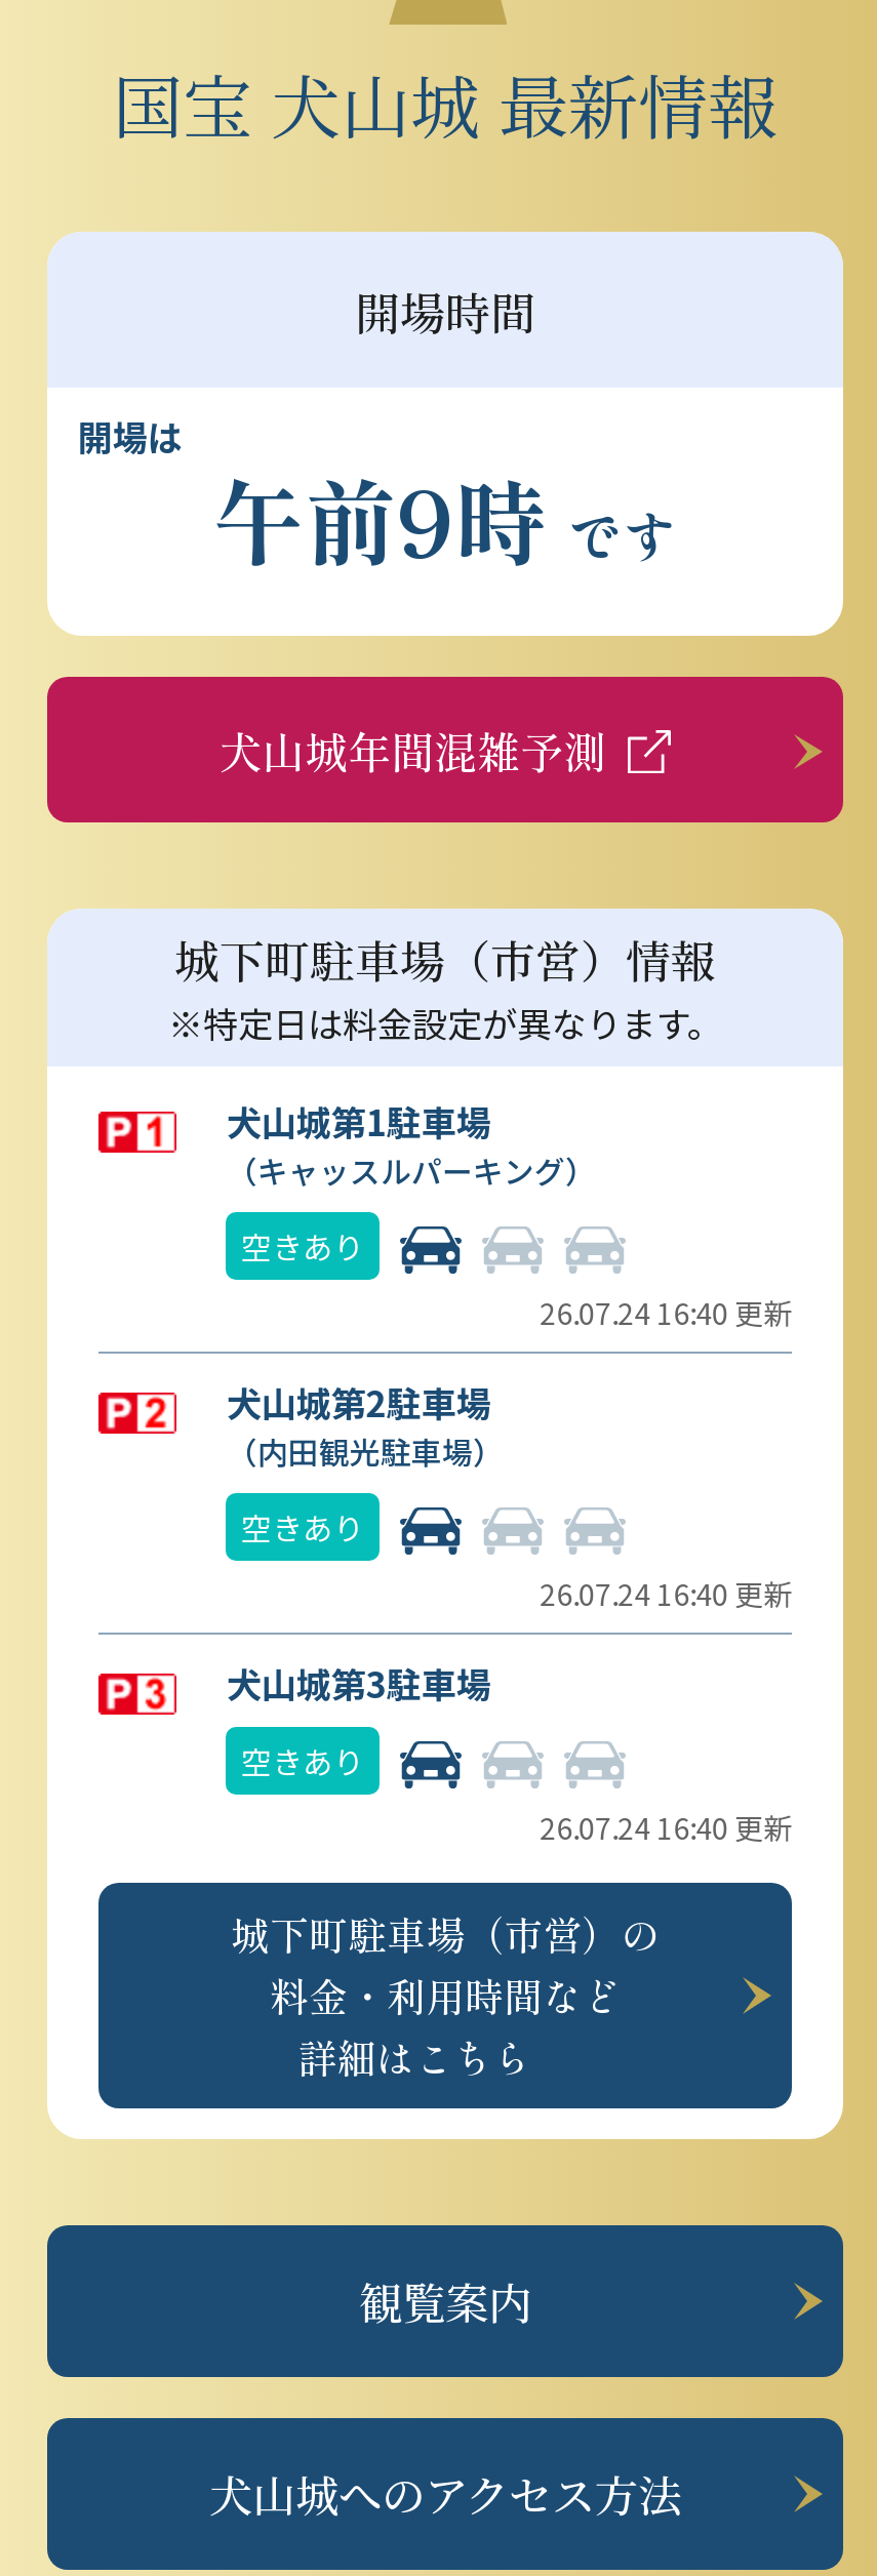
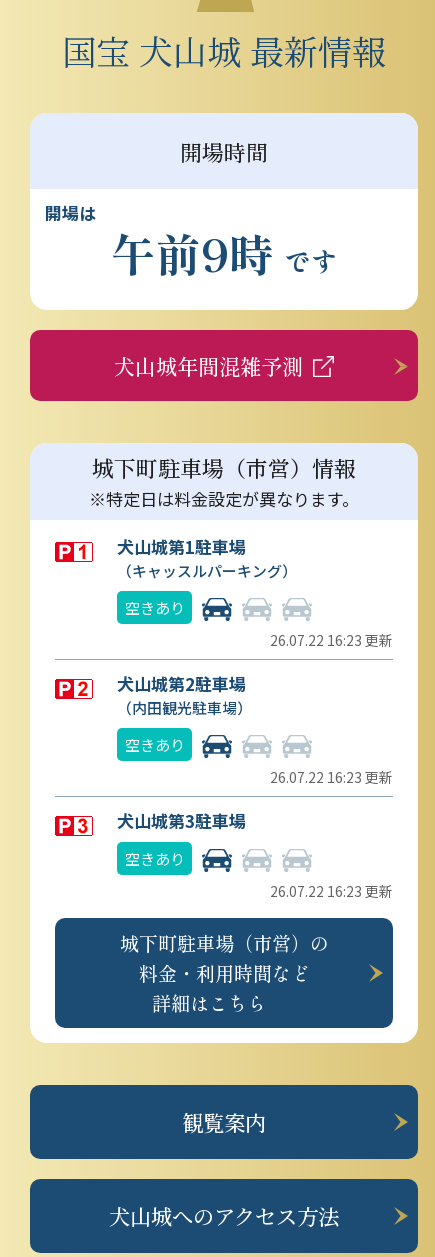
- 26.07.24 16:40 更新
+ 26.07.22 16:23 更新

- 26.07.24 16:40 更新
+ 26.07.22 16:23 更新

- 26.07.24 16:40 更新
+ 26.07.22 16:23 更新
